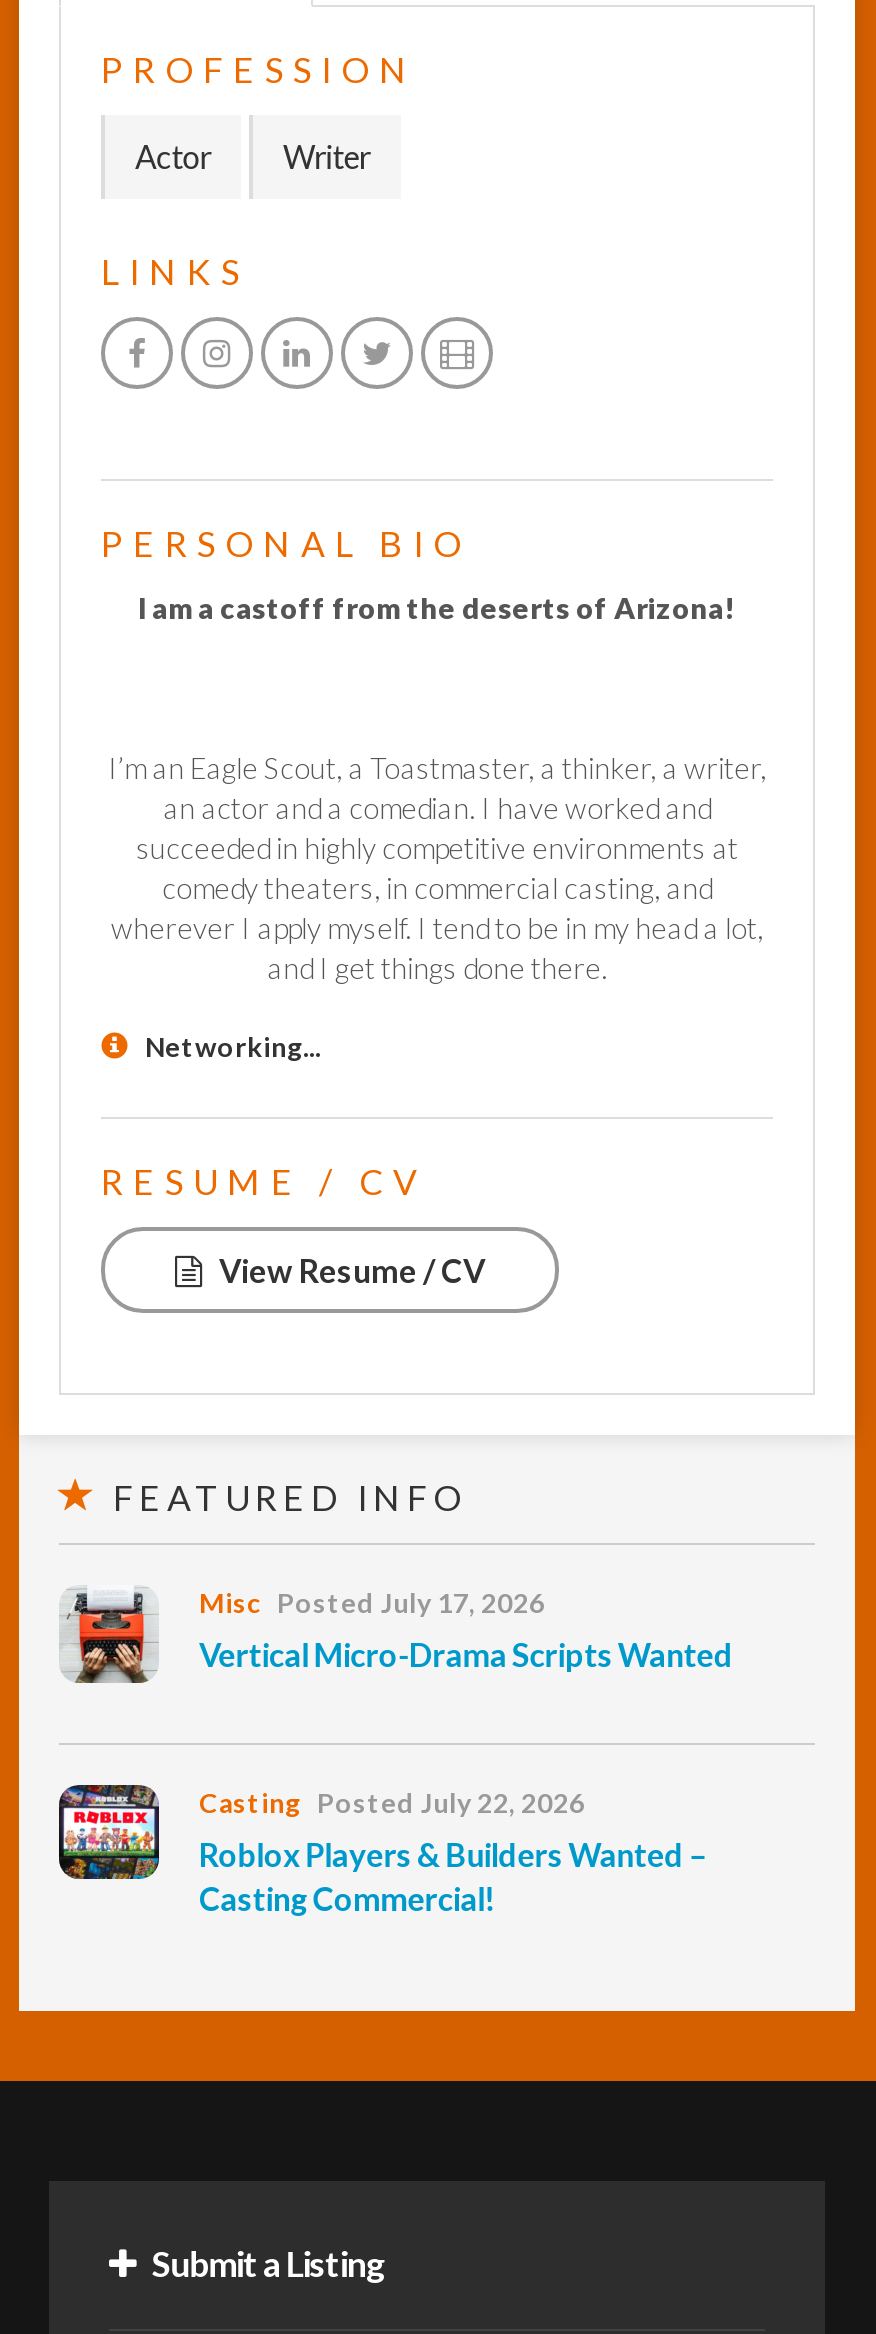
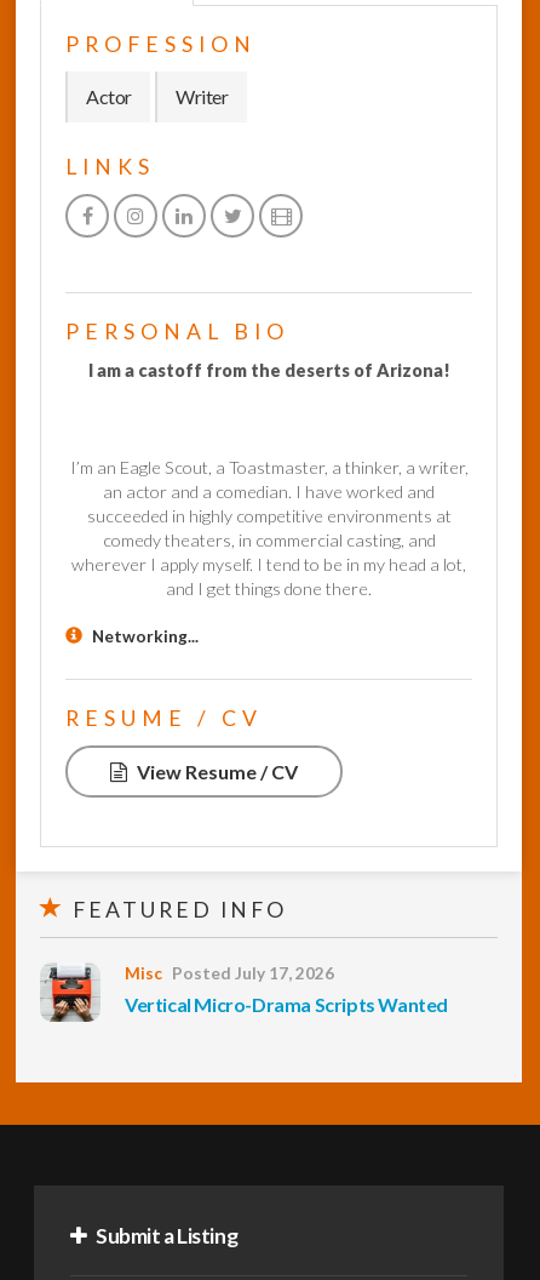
- [image]
- Casting Posted July 22, 2026
- Roblox Players & Builders Wanted –
- Casting Commercial!
